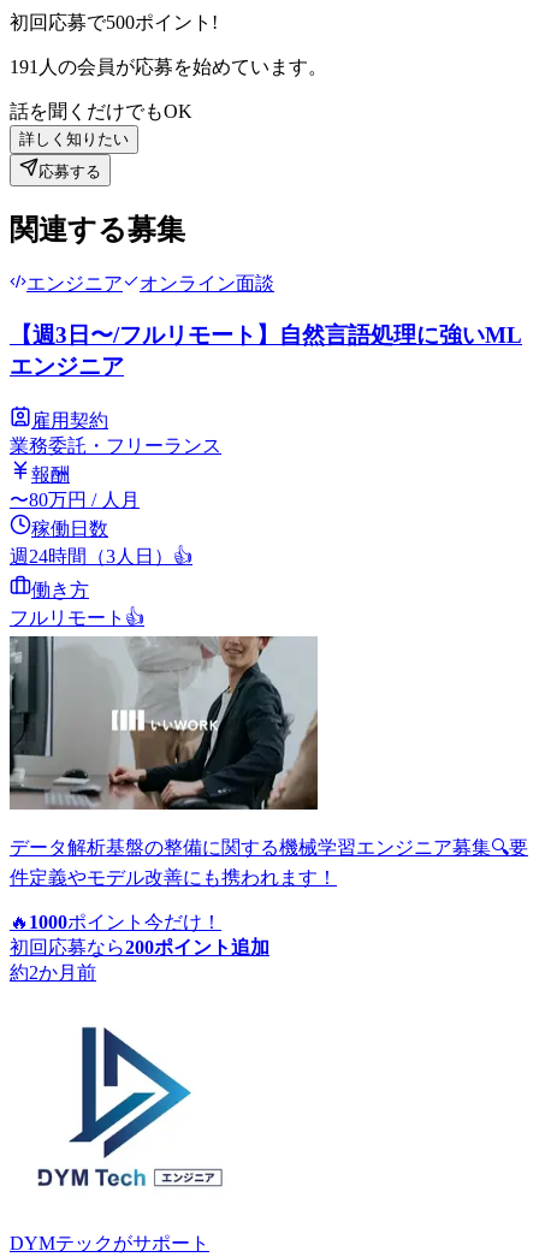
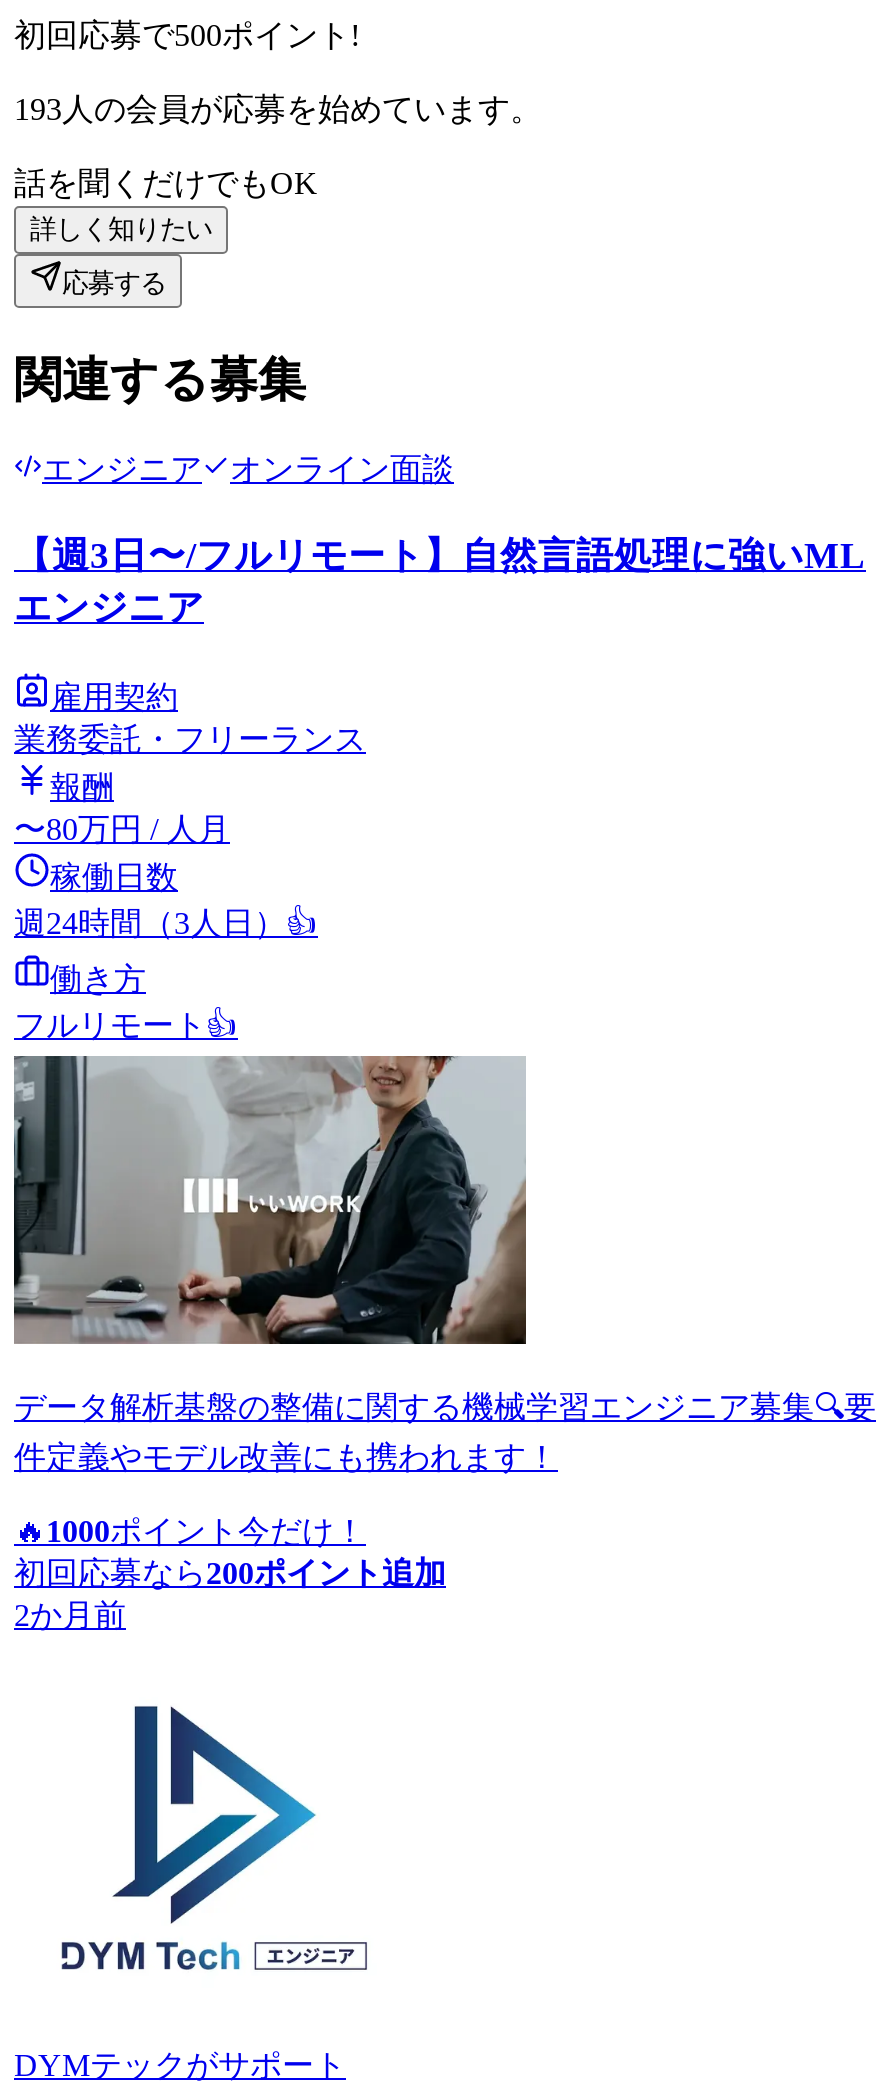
- 191人の会員が応募を始めています。
+ 193人の会員が応募を始めています。

- 約2か月前
+ 2か月前
